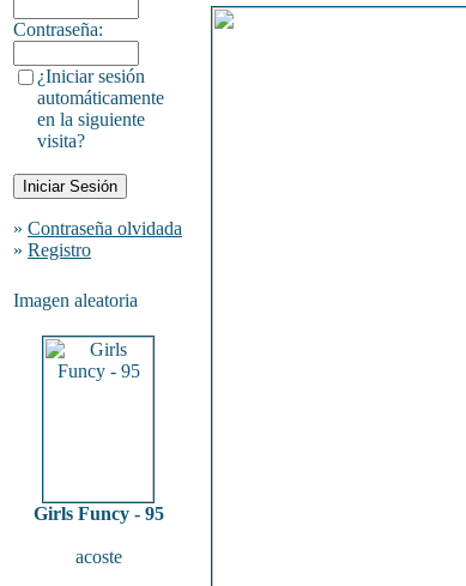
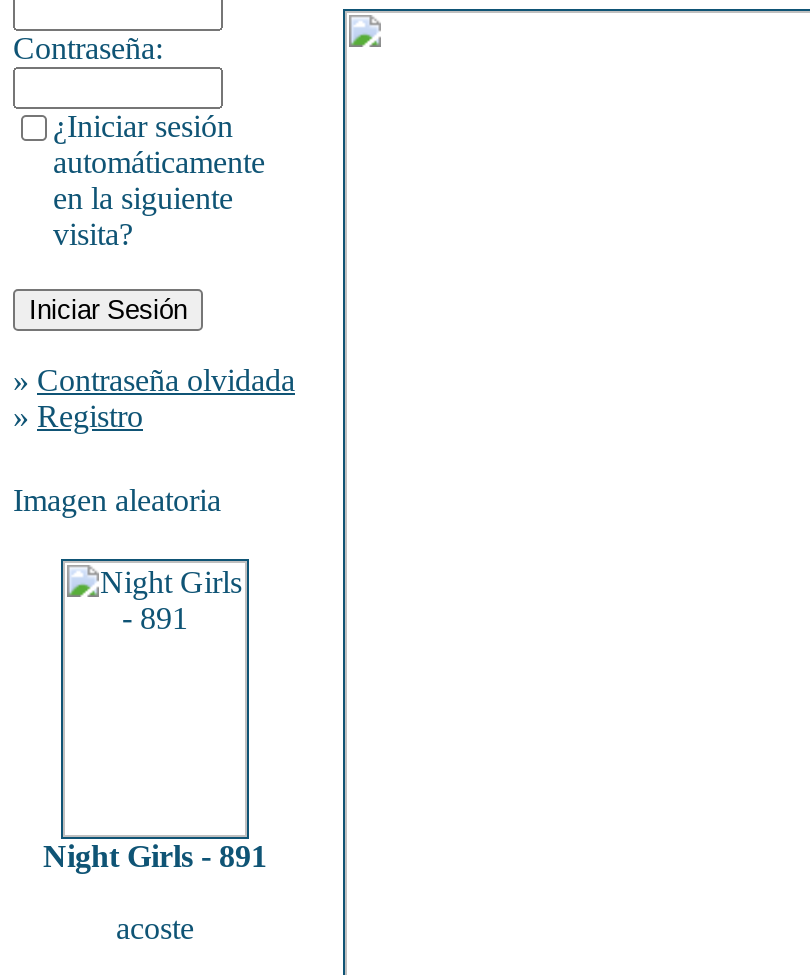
- [image]
+ [image]

- Girls Funcy - 95
+ Night Girls - 891
